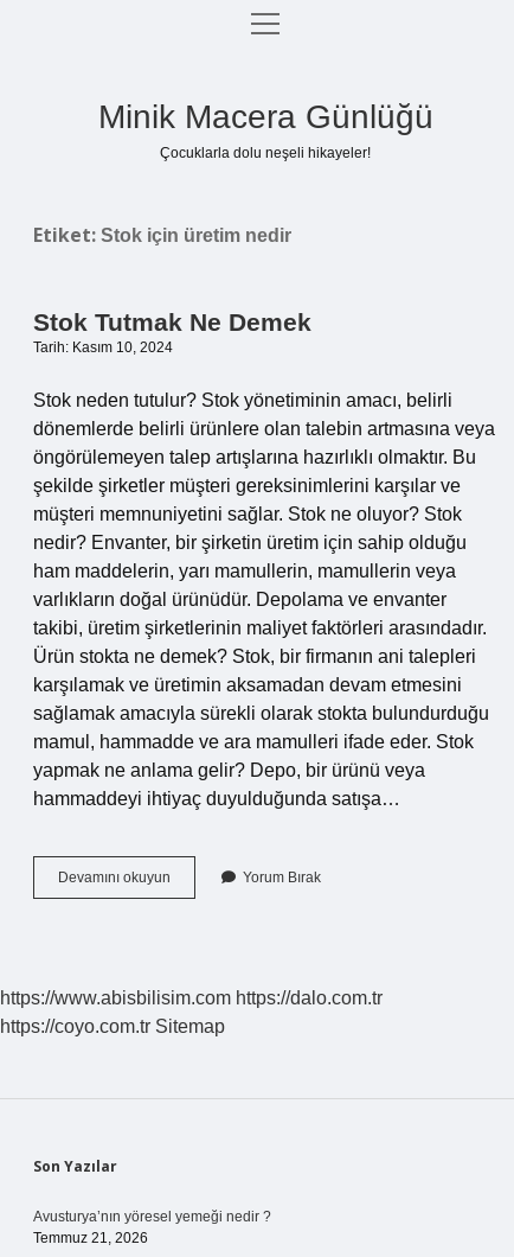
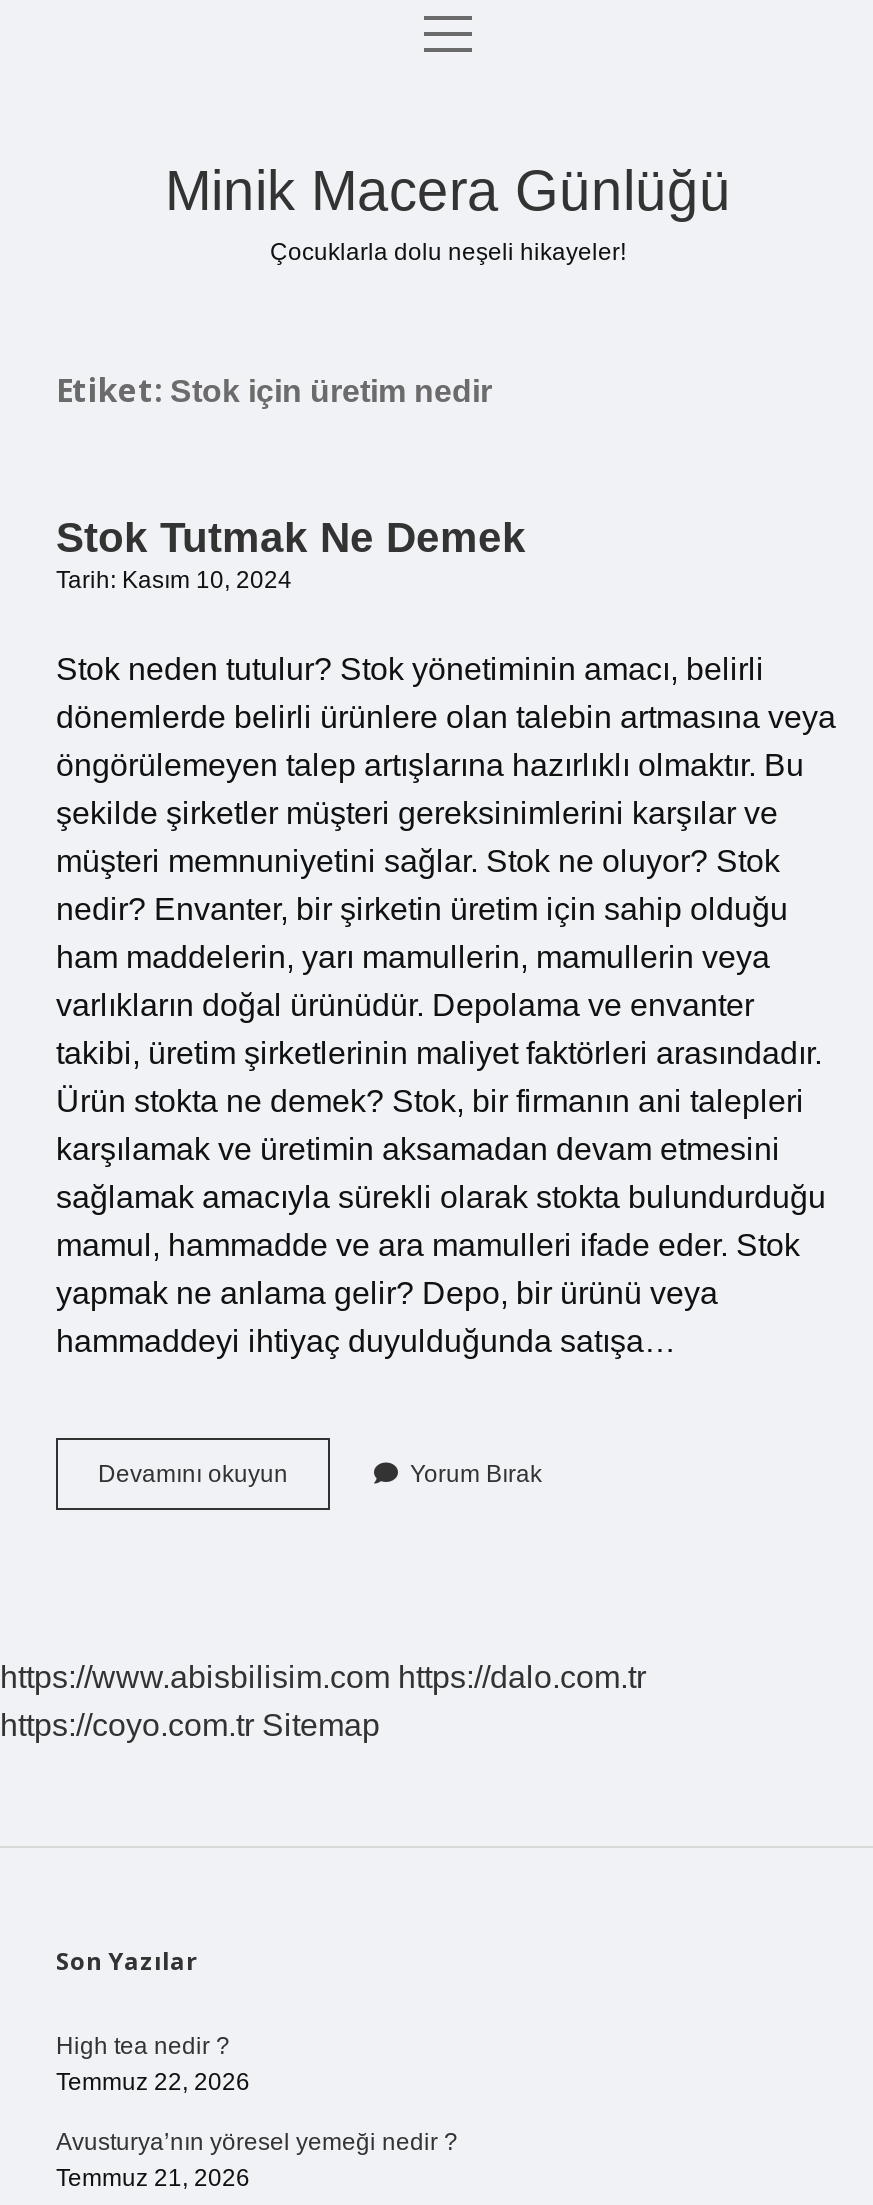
+ High tea nedir ?
+ Temmuz 22, 2026
